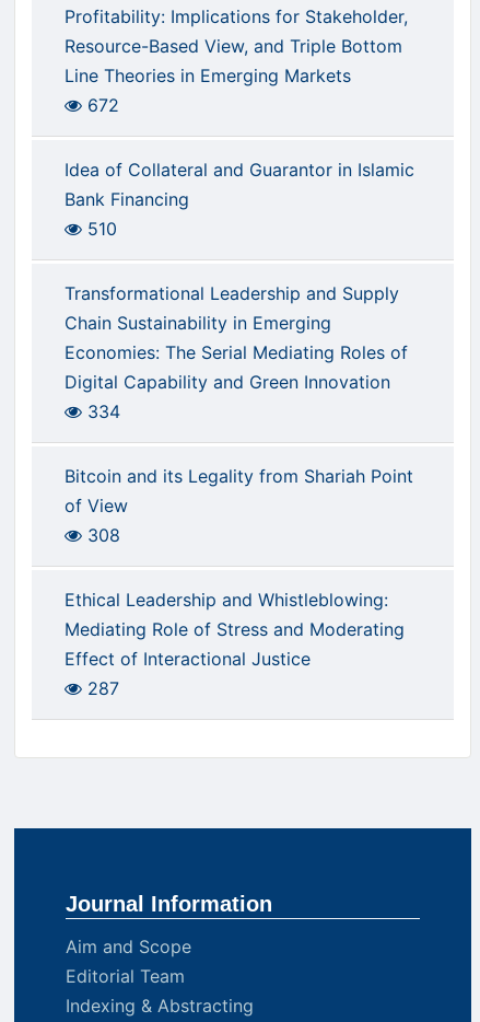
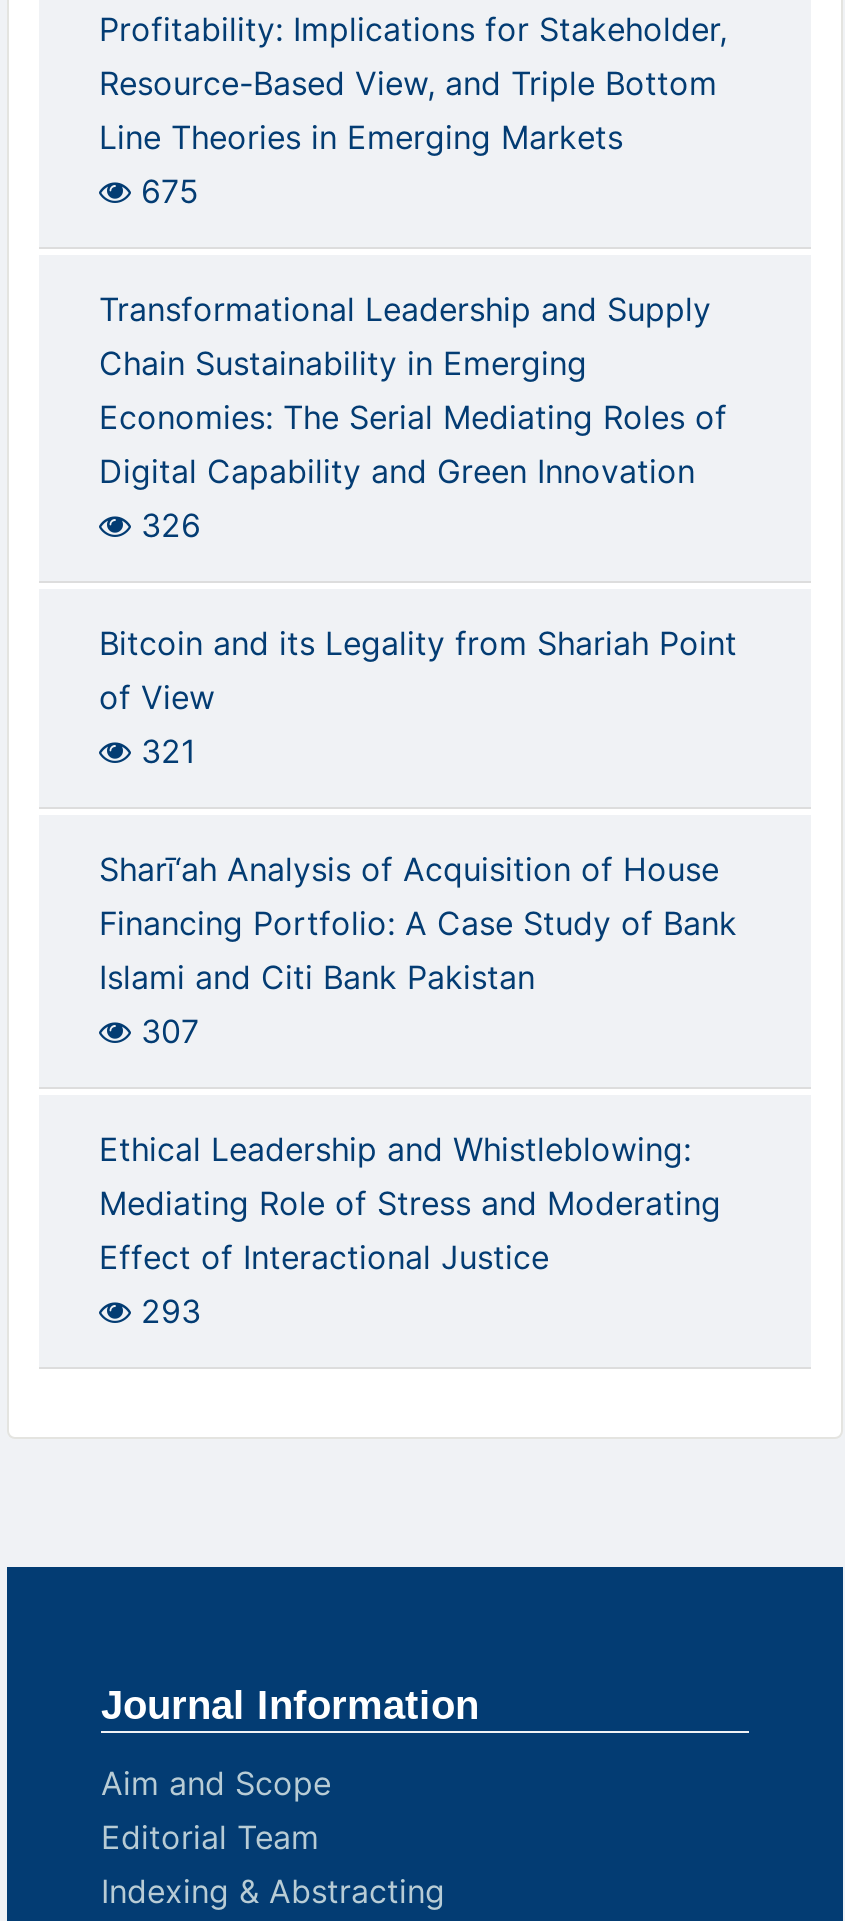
- 672
- Idea of Collateral and Guarantor in Islamic
- Bank Financing
- 510
+ 675

moved up: Transformational Leadership and Supply | Chain Sustainability in Emerging | Economies: The Serial Mediating Roles of | Digital Capability and Green Innovation

- 334
+ 326

moved up: Bitcoin and its Legality from Shariah Point | of View

- 308
+ 321
+ Sharī‘ah Analysis of Acquisition of House
+ Financing Portfolio: A Case Study of Bank
+ Islami and Citi Bank Pakistan
+ 307

- 287
+ 293
